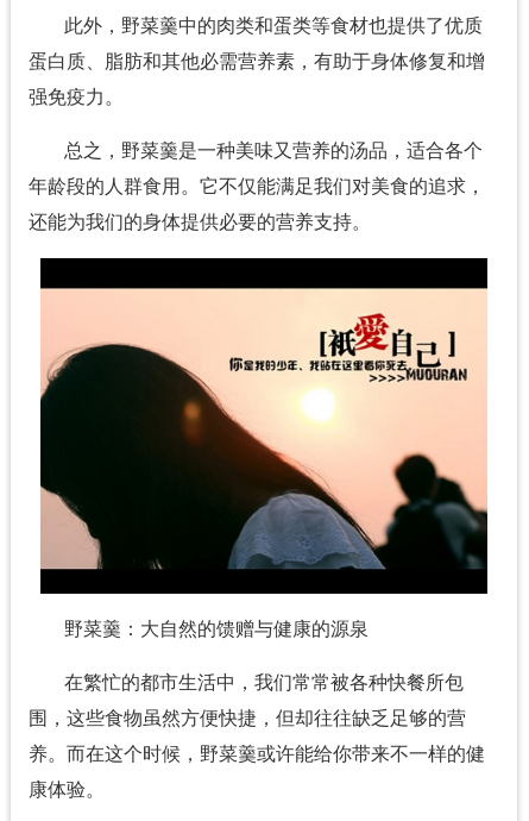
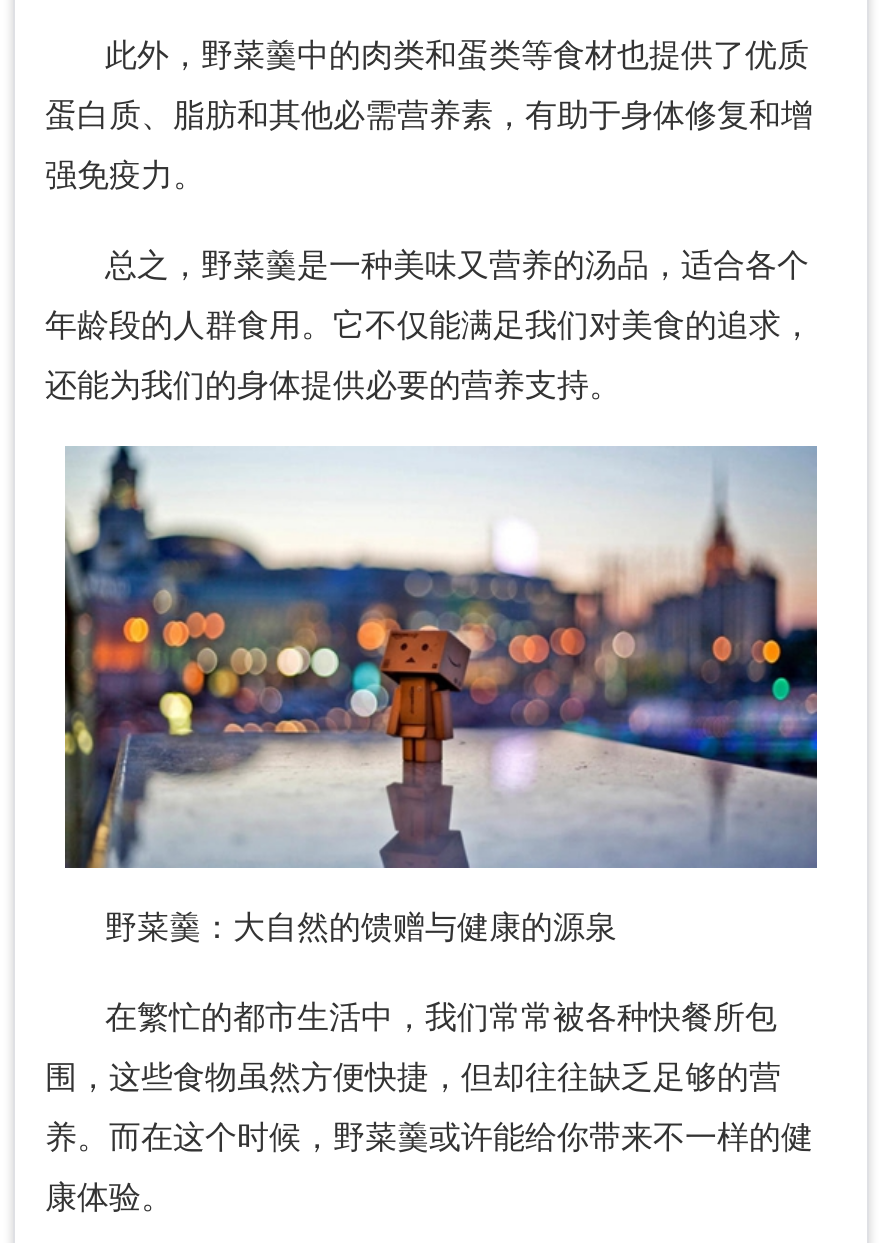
- [image]
+ [image]
